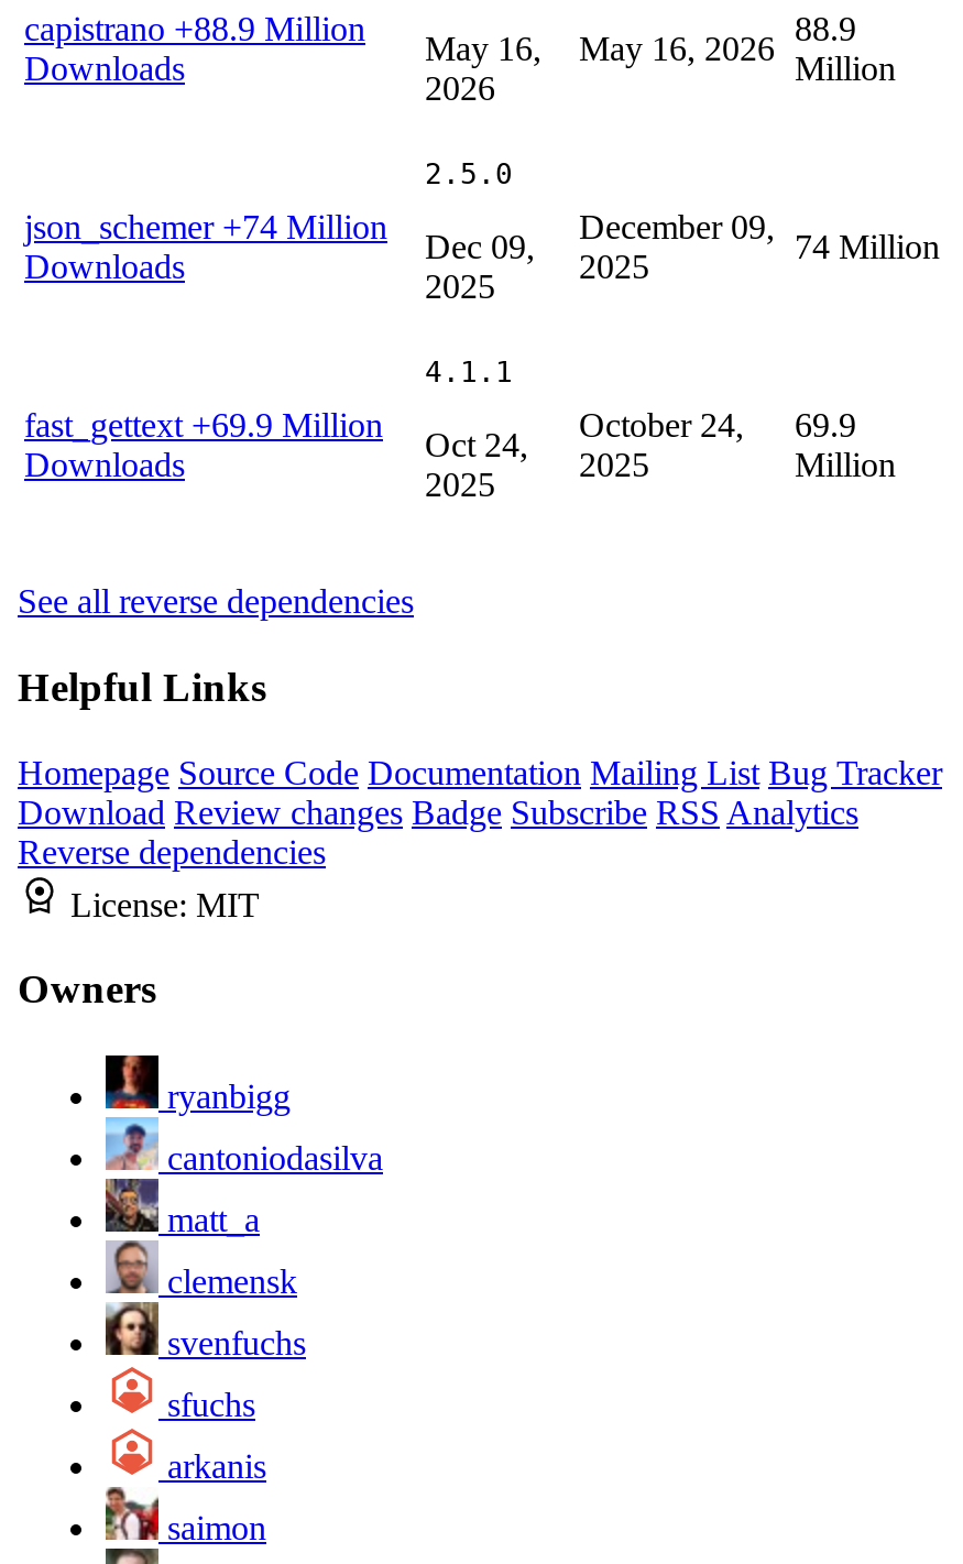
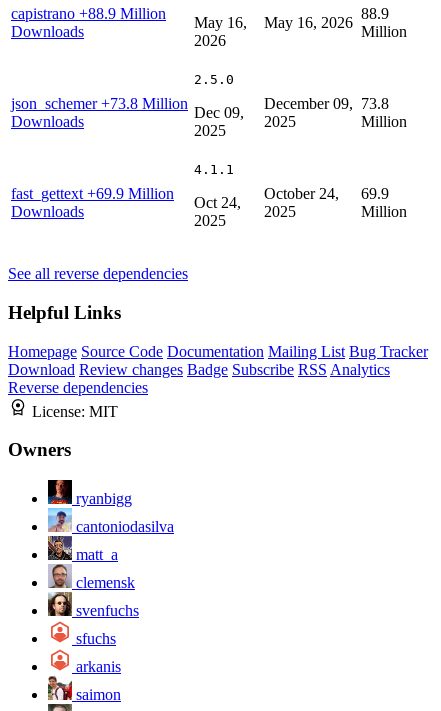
- json_schemer +74 Million
+ json_schemer +73.8 Million

- 74 Million
+ 73.8
+ Million
